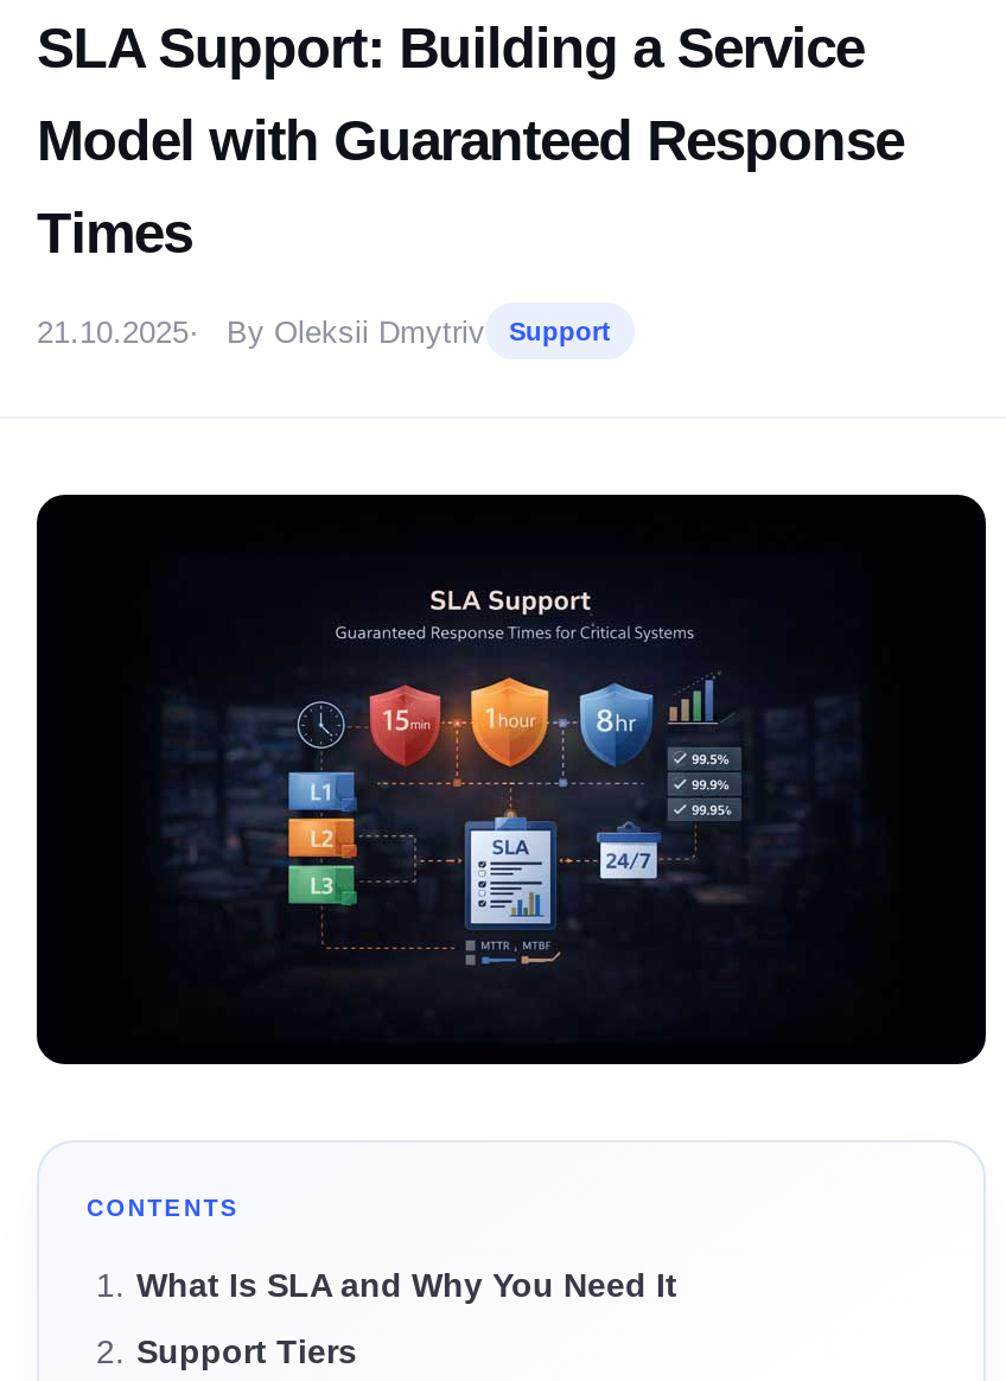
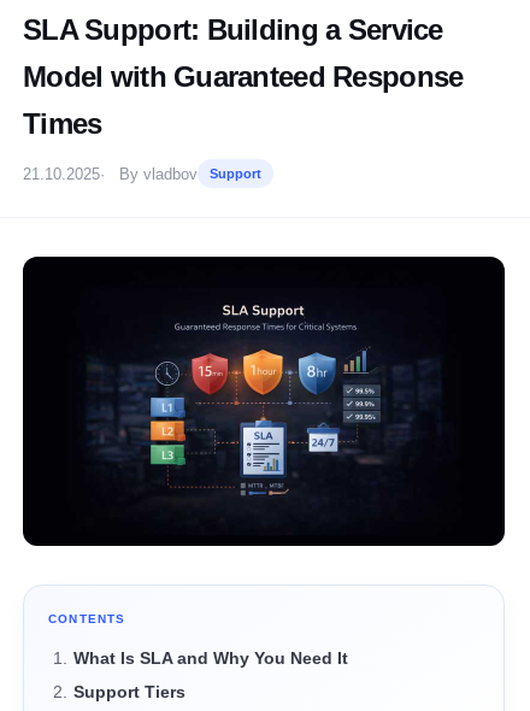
- By Oleksii Dmytriv
+ By vladbov
